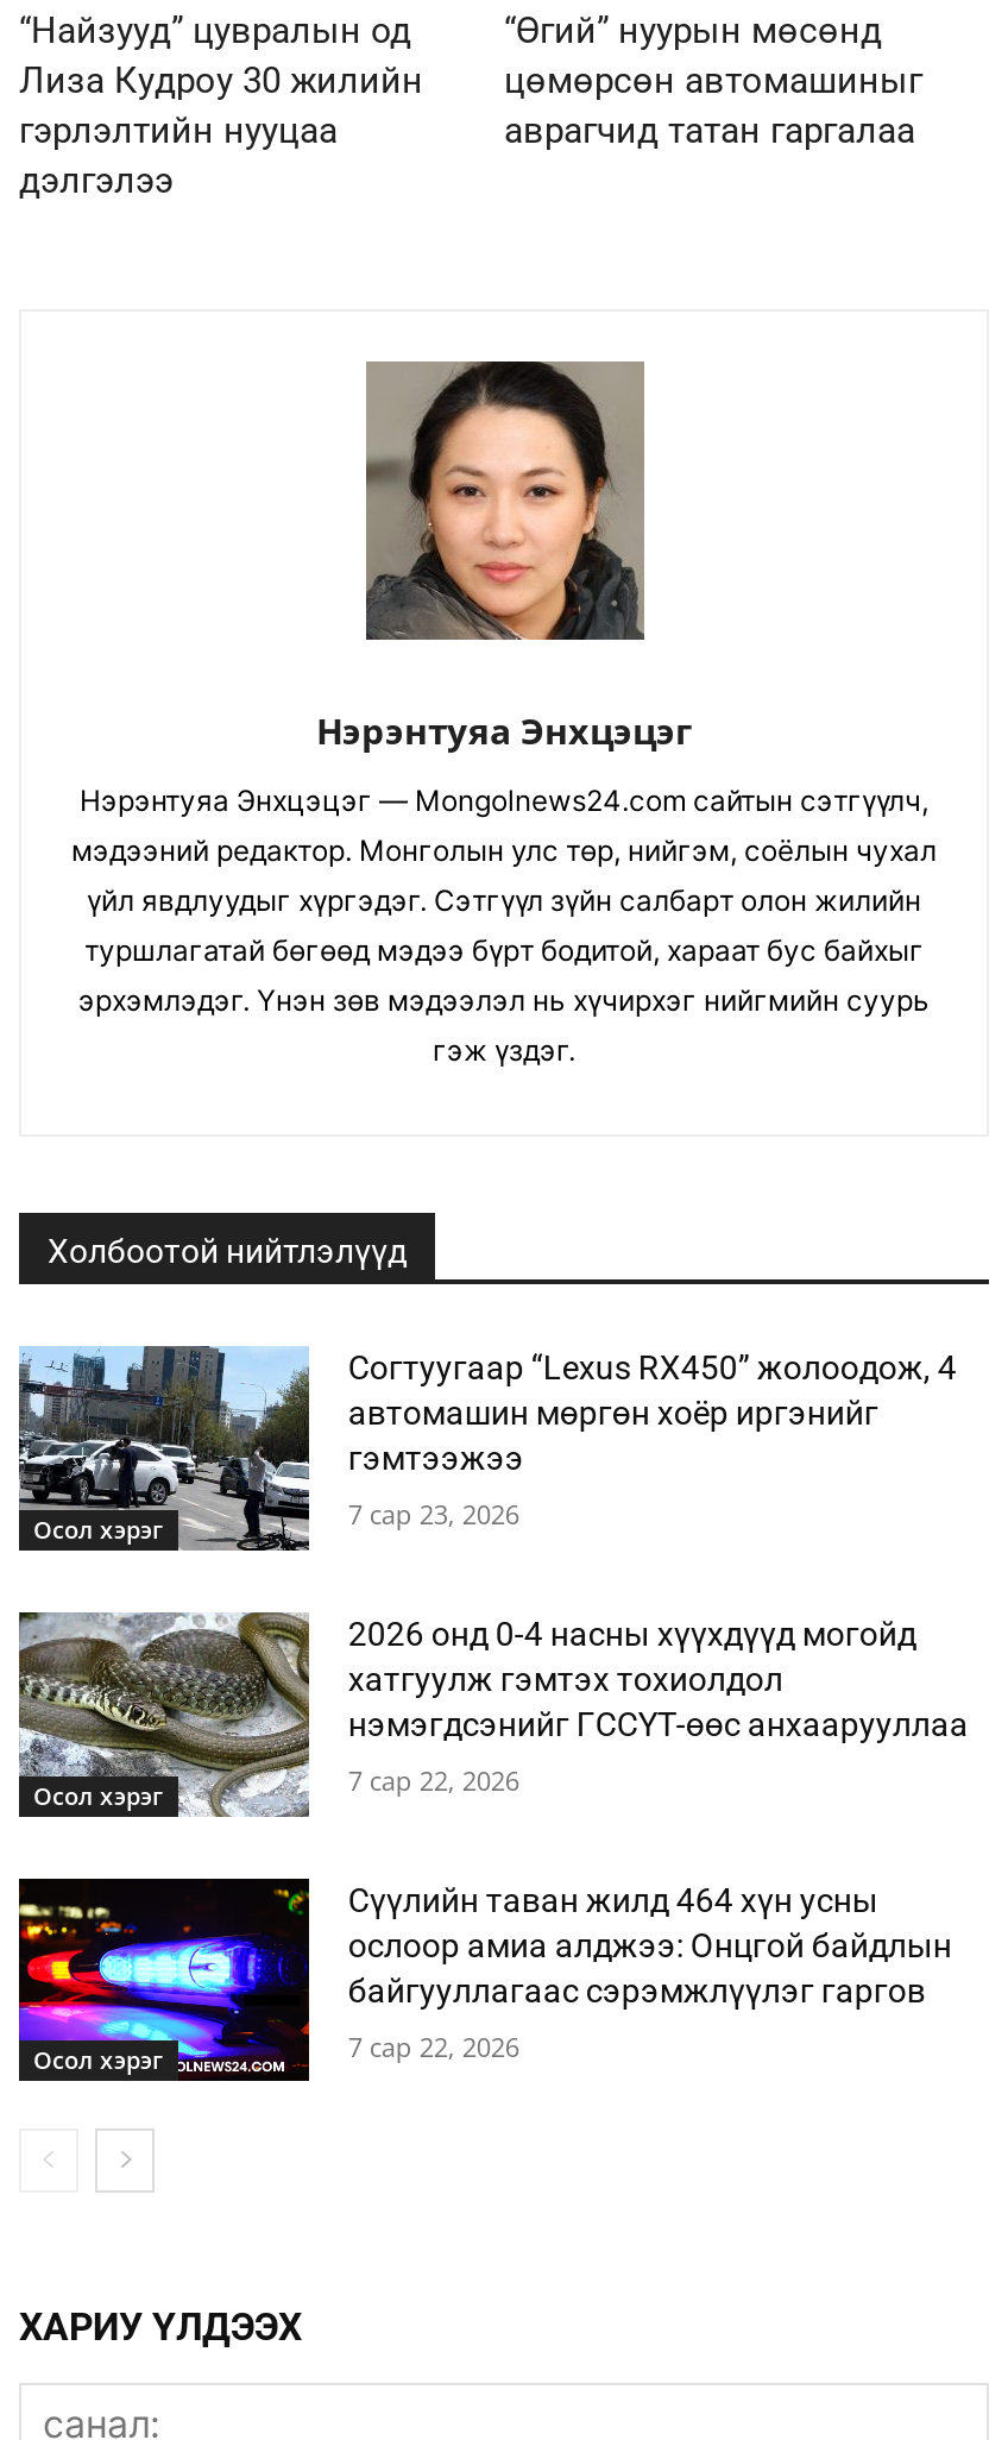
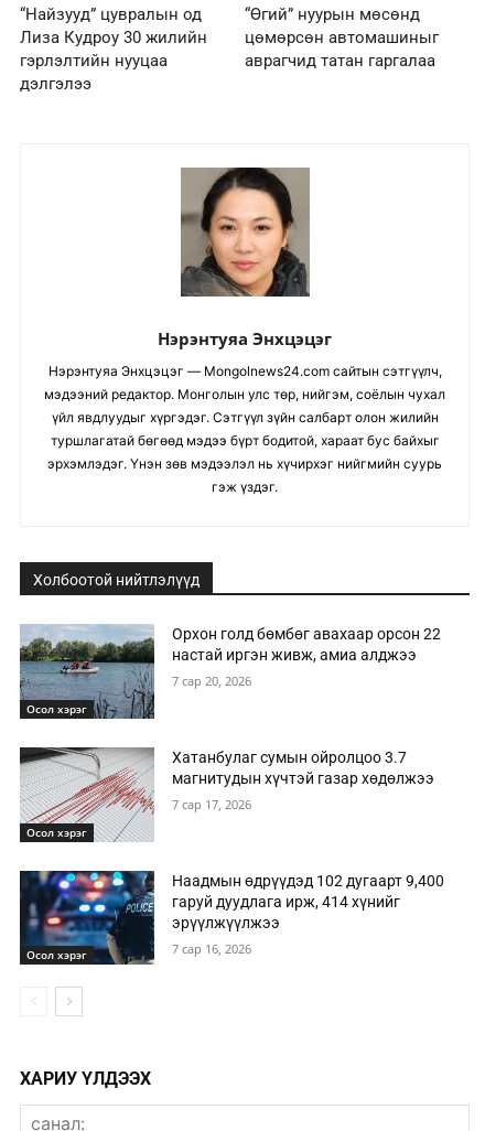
- [image]
- Согтуугаар “Lexus RX450” жолоодож, 4
- автомашин мөргөн хоёр иргэнийг
- гэмтээжээ
+ [image]
+ Орхон голд бөмбөг авахаар орсон 22
+ настай иргэн живж, амиа алджээ

- 7 сар 23, 2026
+ 7 сар 20, 2026

- [image]
- 2026 онд 0-4 насны хүүхдүүд могойд
- хатгуулж гэмтэх тохиолдол
- нэмэгдсэнийг ГССҮТ-өөс анхаарууллаа
+ [image]
+ Хатанбулаг сумын ойролцоо 3.7
+ магнитудын хүчтэй газар хөдөлжээ

- 7 сар 22, 2026
+ 7 сар 17, 2026

- [image]
- Сүүлийн таван жилд 464 хүн усны
- ослоор амиа алджээ: Онцгой байдлын
- байгууллагаас сэрэмжлүүлэг гаргов
+ [image]
+ Наадмын өдрүүдэд 102 дугаарт 9,400
+ гаруй дуудлага ирж, 414 хүнийг
+ эрүүлжүүлжээ

- 7 сар 22, 2026
+ 7 сар 16, 2026
